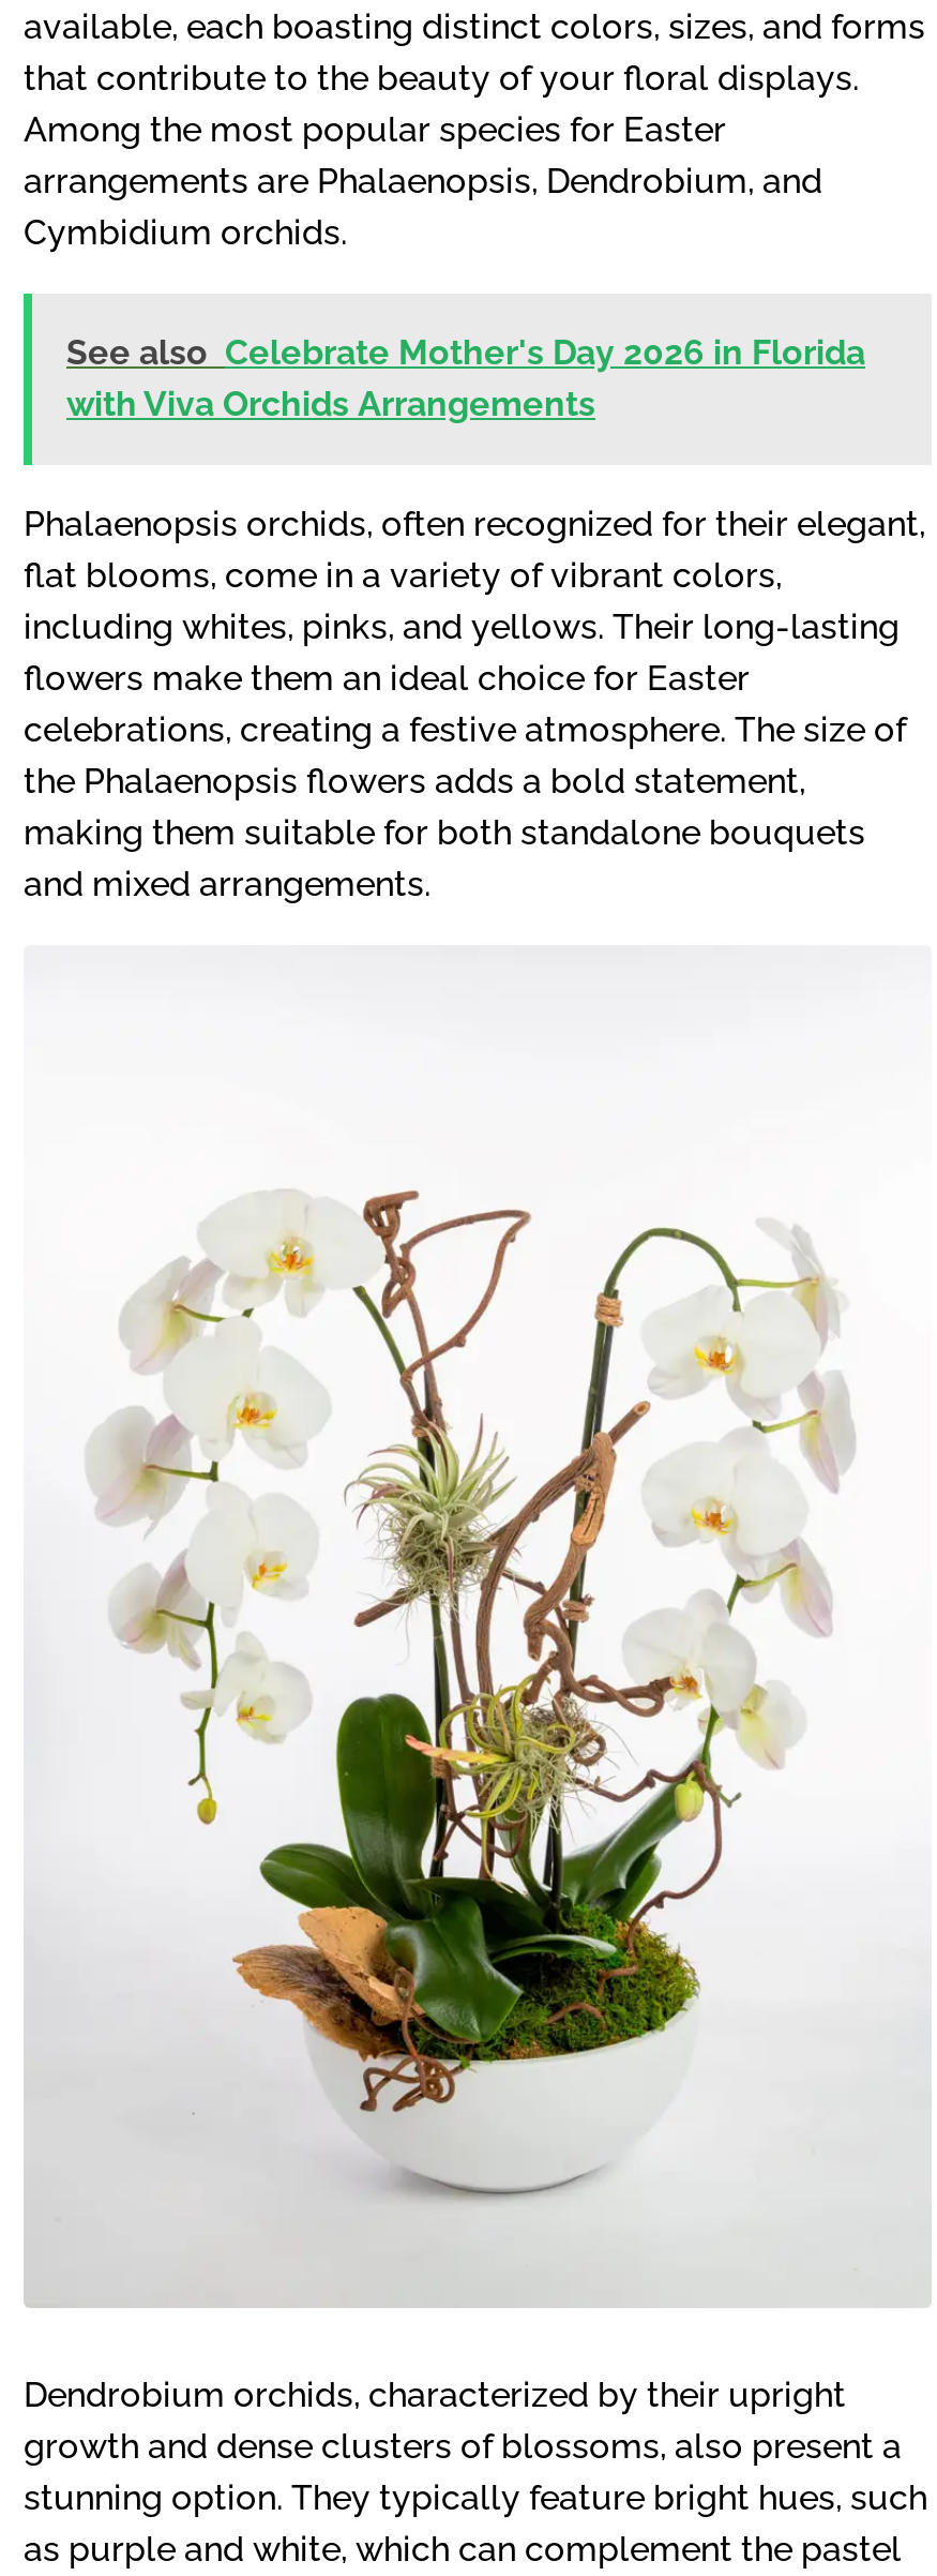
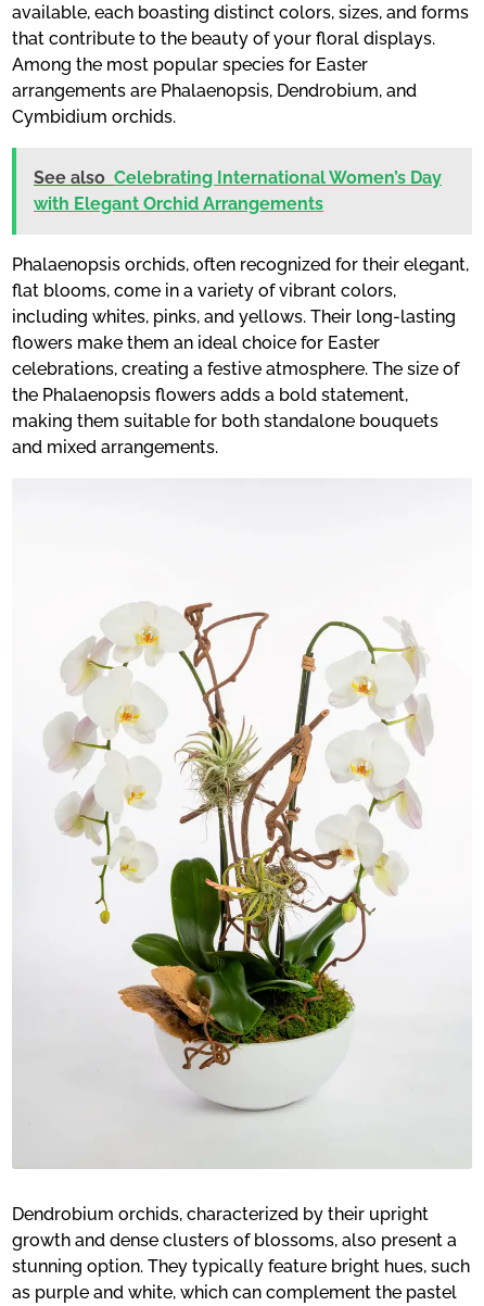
- See also Celebrate Mother's Day 2026 in Florida
- with Viva Orchids Arrangements
+ See also Celebrating International Women’s Day
+ with Elegant Orchid Arrangements
